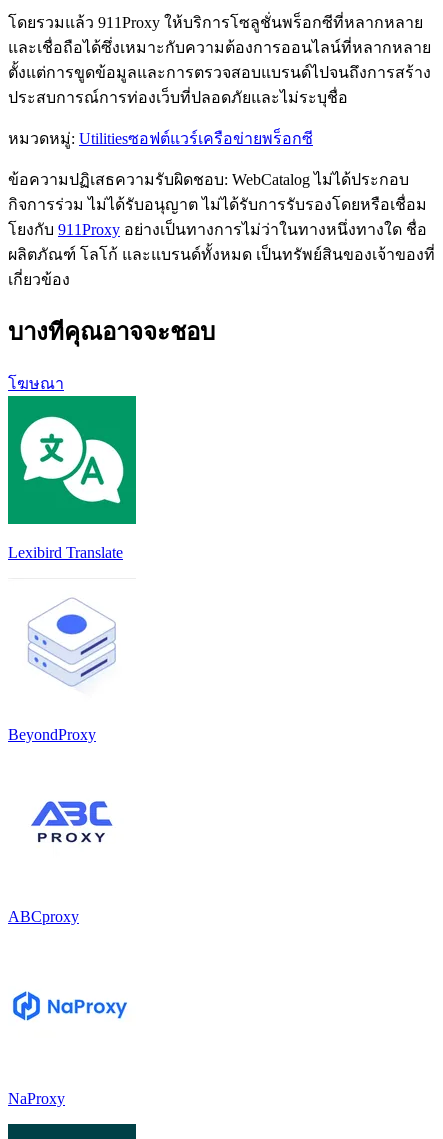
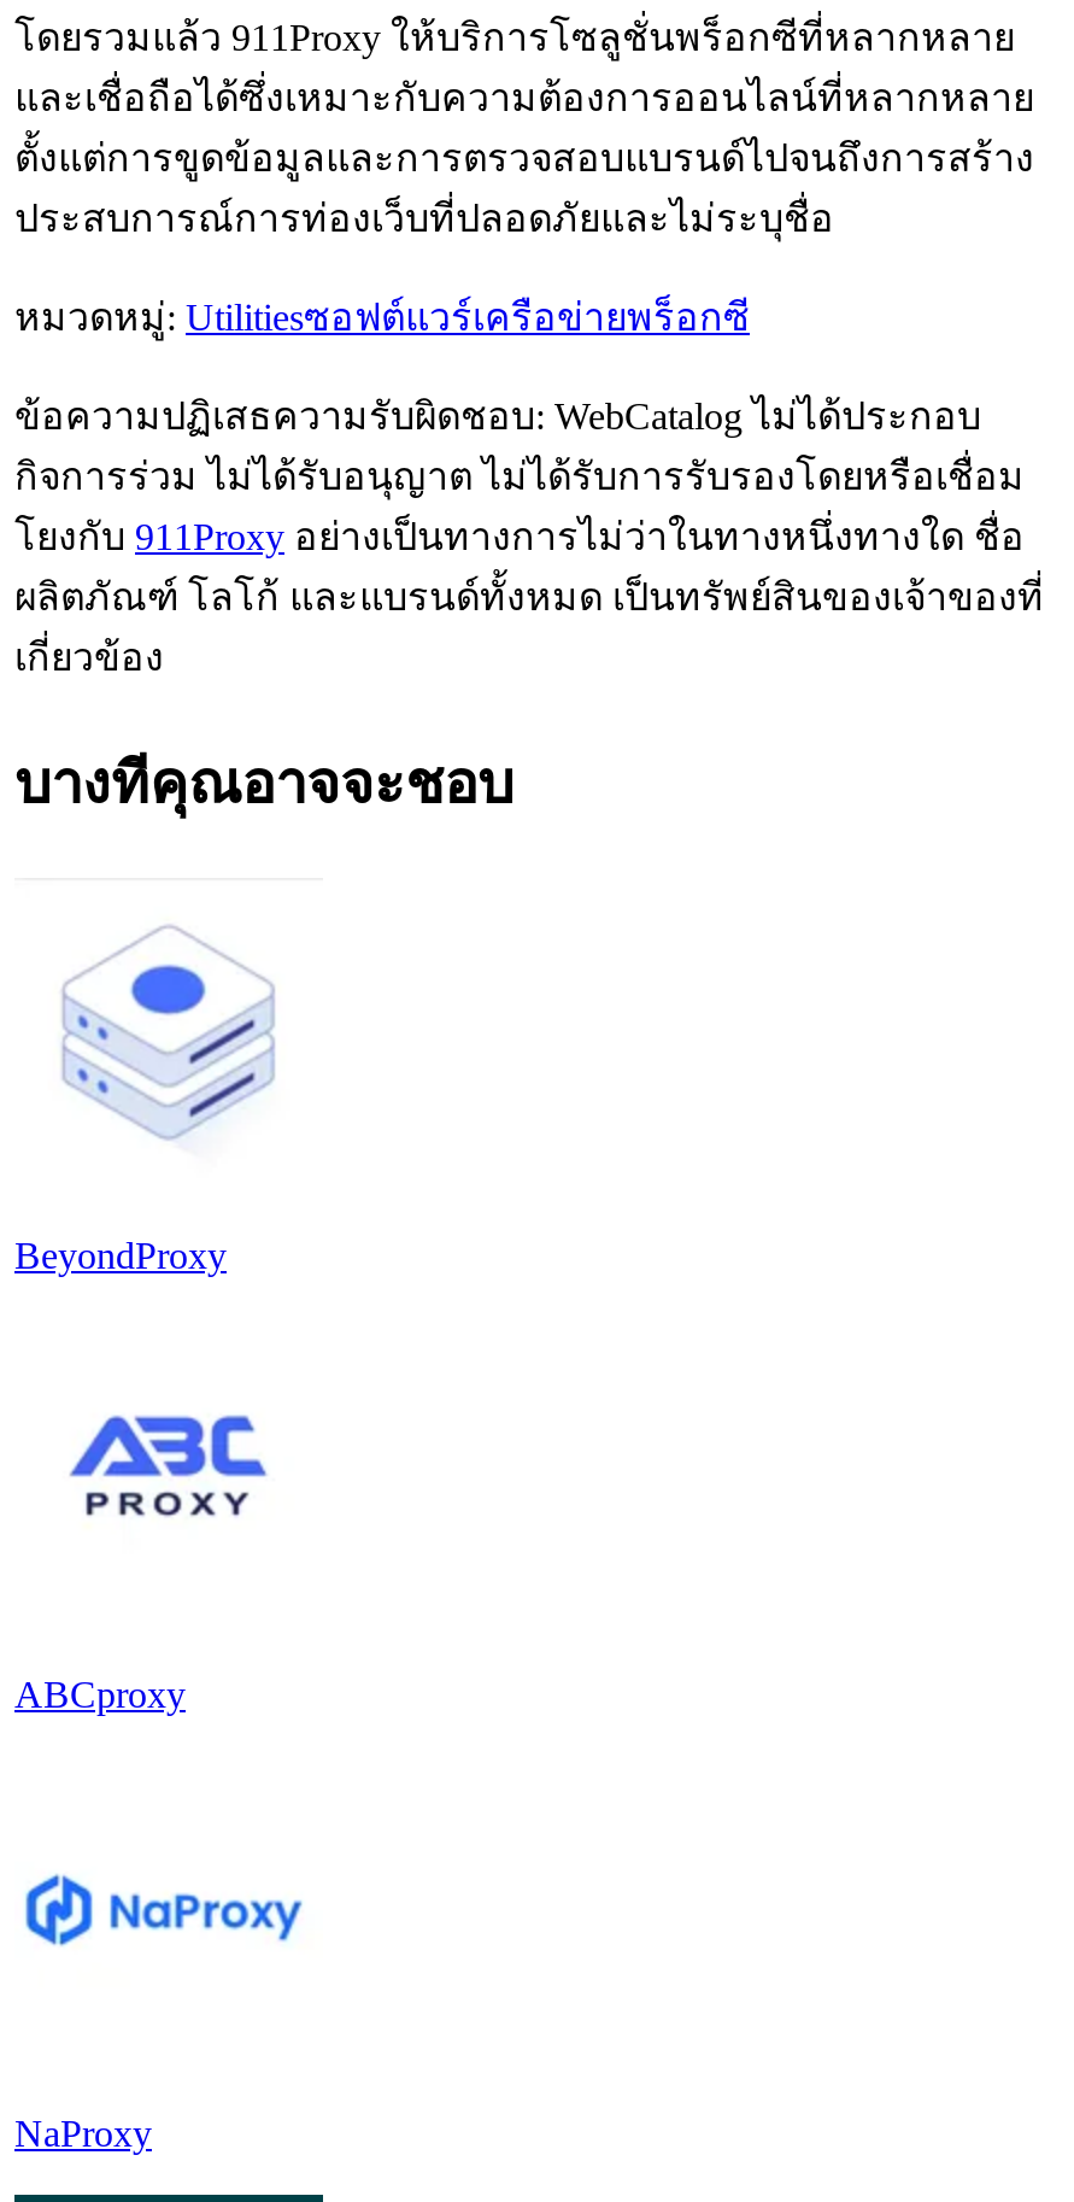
- โฆษณา

- [image]
- Lexibird Translate
